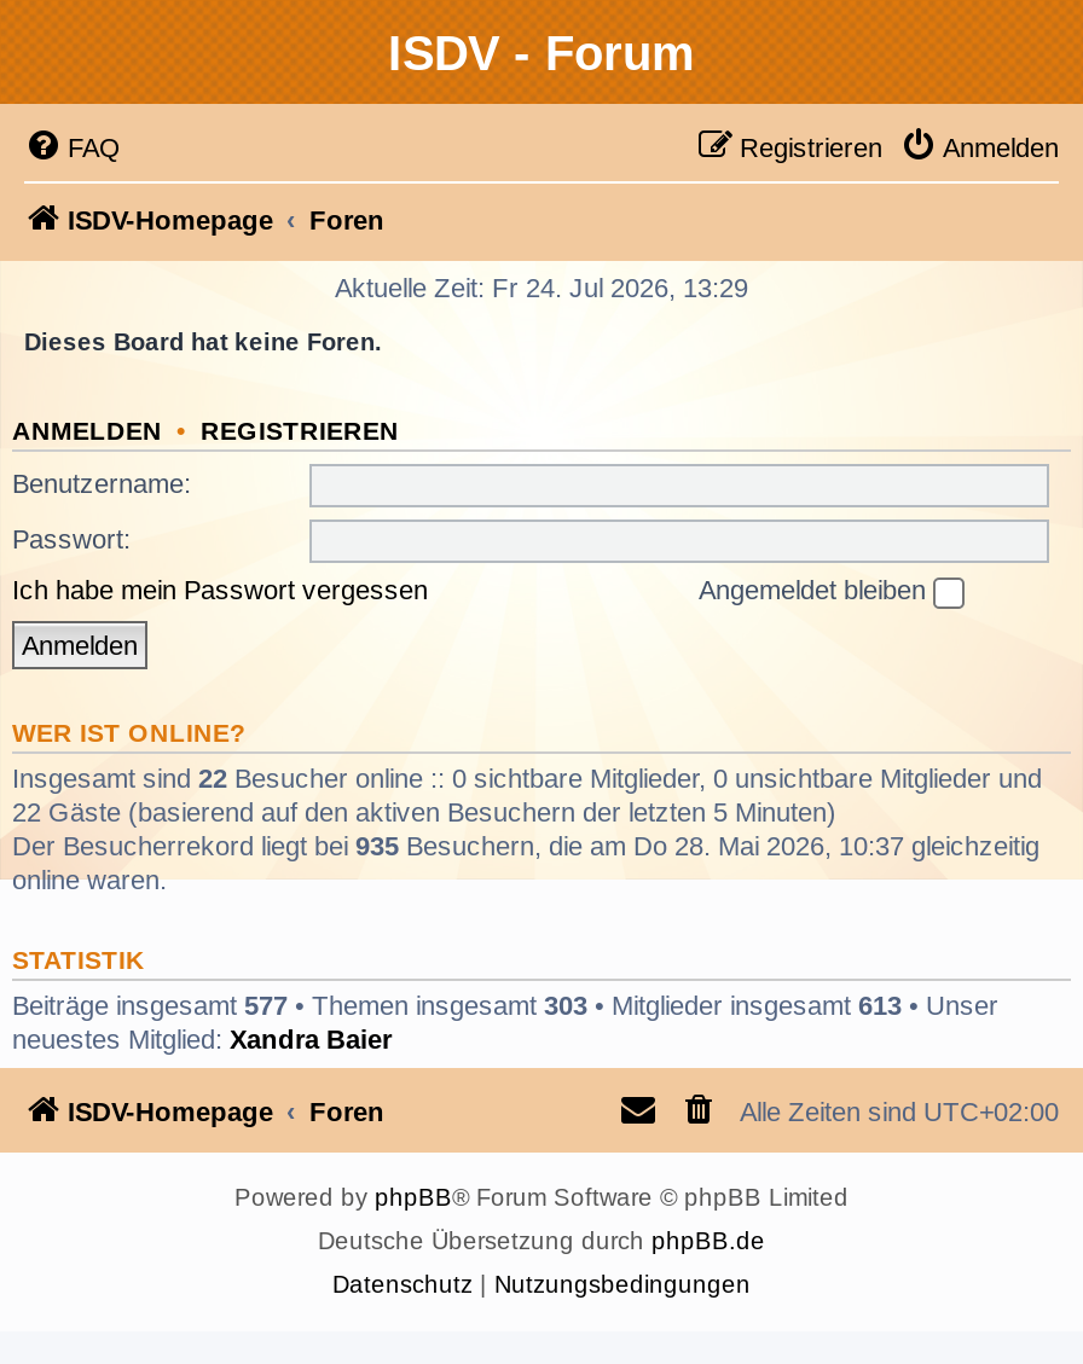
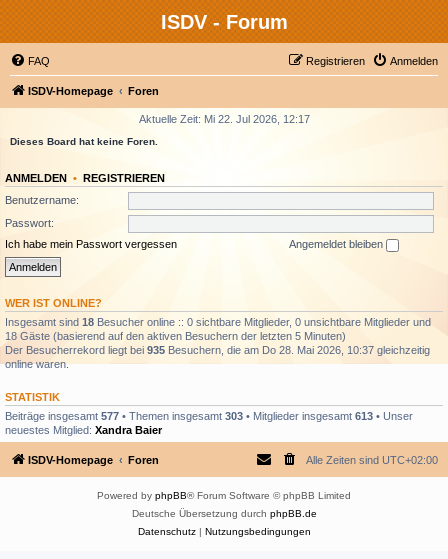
- Aktuelle Zeit: Fr 24. Jul 2026, 13:29
+ Aktuelle Zeit: Mi 22. Jul 2026, 12:17

- Insgesamt sind 22 Besucher online :: 0 sichtbare Mitglieder, 0 unsichtbare Mitglieder und
+ Insgesamt sind 18 Besucher online :: 0 sichtbare Mitglieder, 0 unsichtbare Mitglieder und

- 22 Gäste (basierend auf den aktiven Besuchern der letzten 5 Minuten)
+ 18 Gäste (basierend auf den aktiven Besuchern der letzten 5 Minuten)
